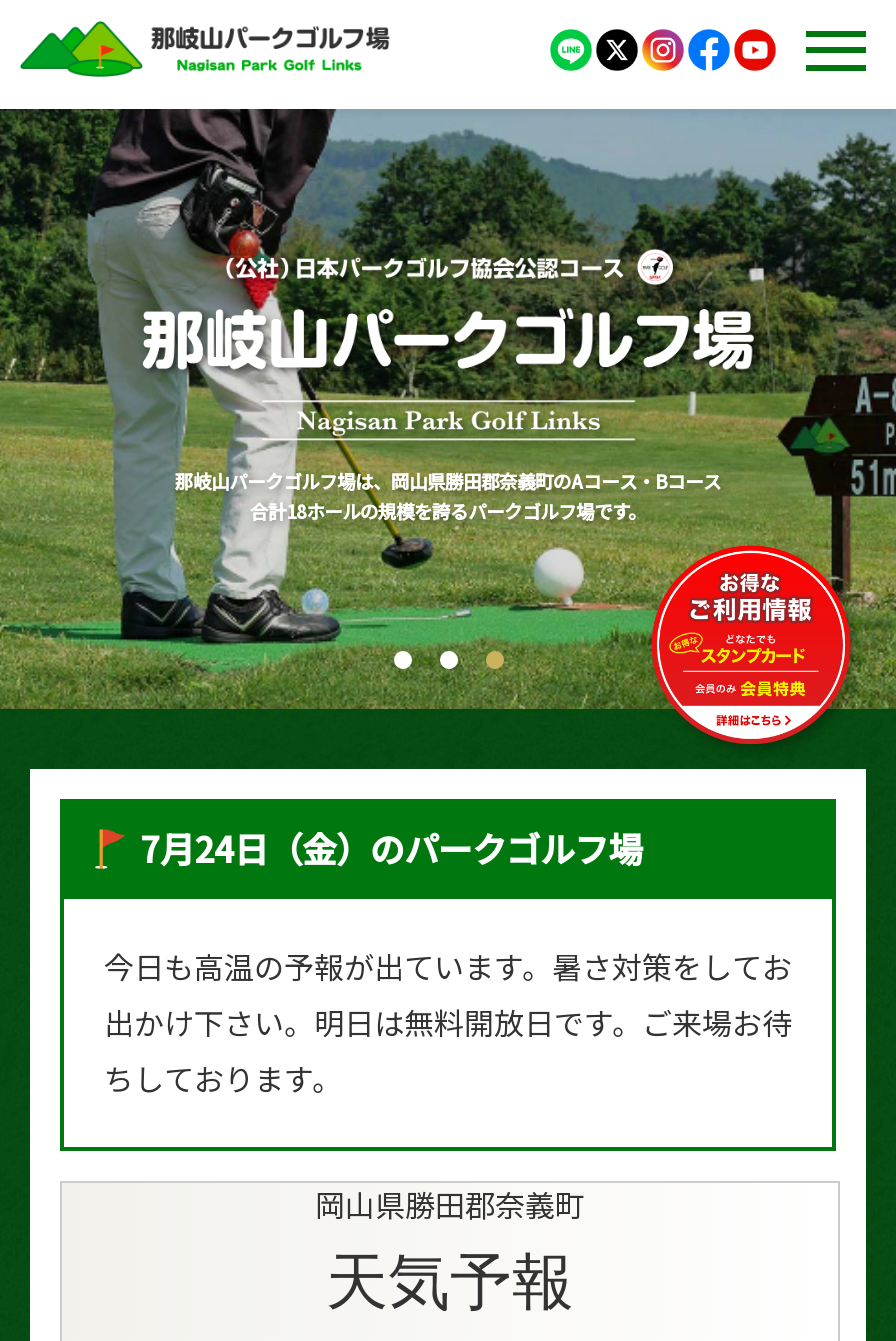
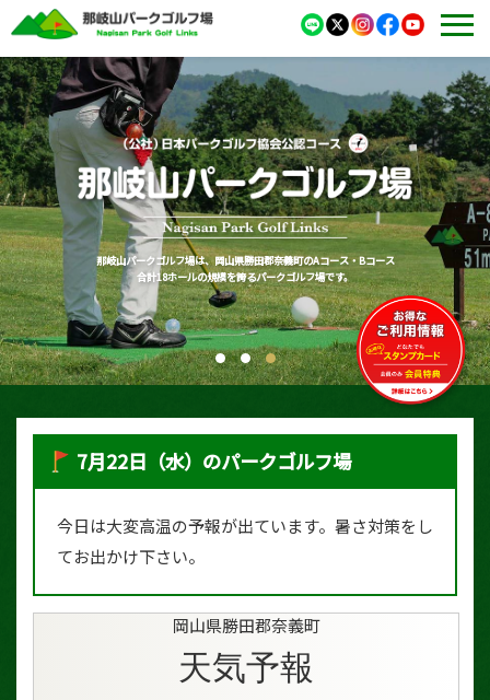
- 7月24日（金）のパークゴルフ場
+ 7月22日（水）のパークゴルフ場

- 今日も高温の予報が出ています。暑さ対策をしてお
- 出かけ下さい。明日は無料開放日です。ご来場お待
- ちしております。
+ 今日は大変高温の予報が出ています。暑さ対策をし
+ てお出かけ下さい。
